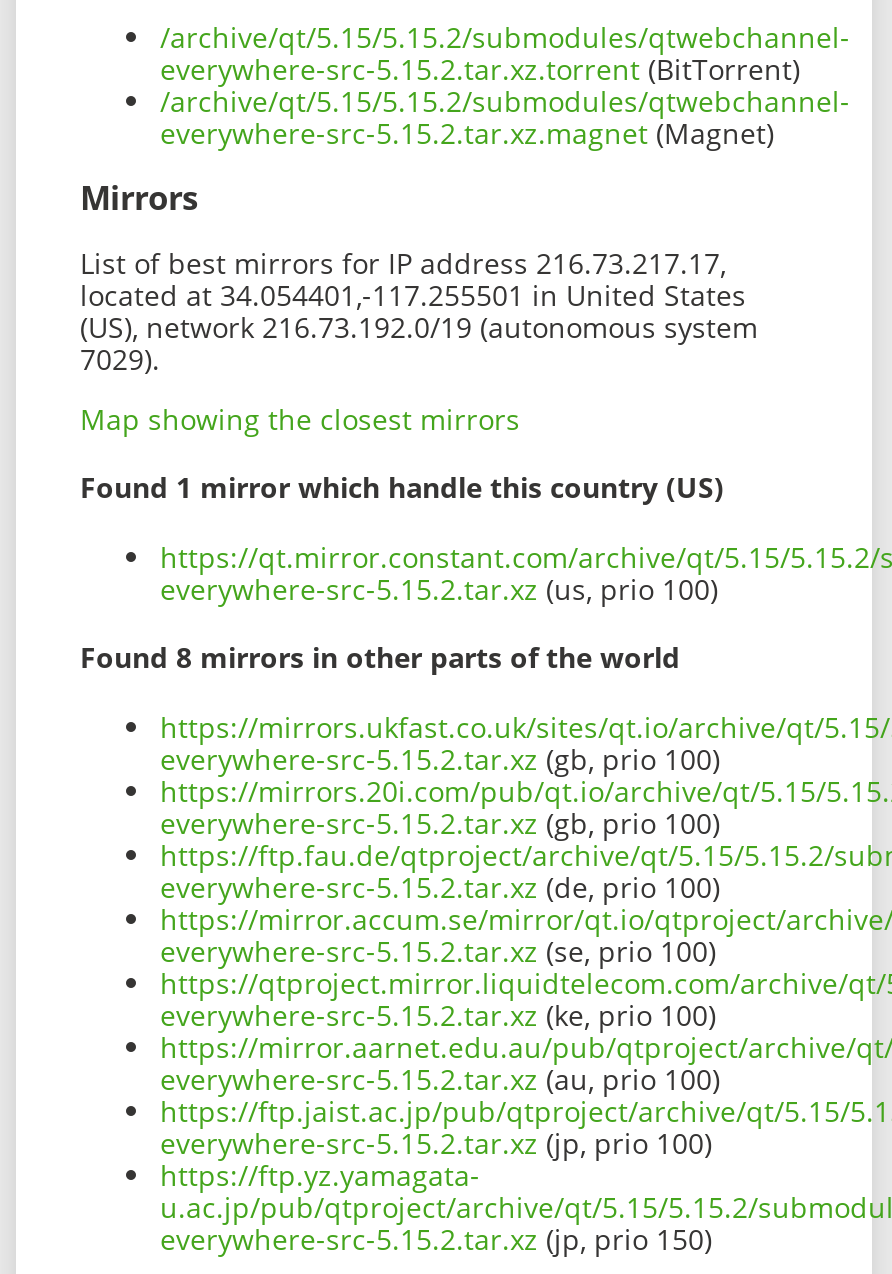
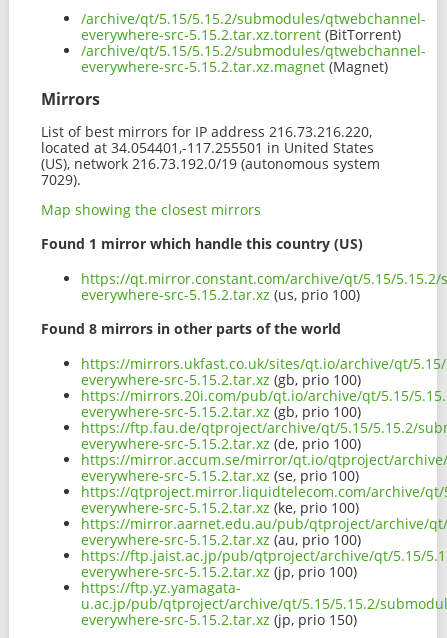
- List of best mirrors for IP address 216.73.217.17,
+ List of best mirrors for IP address 216.73.216.220,
